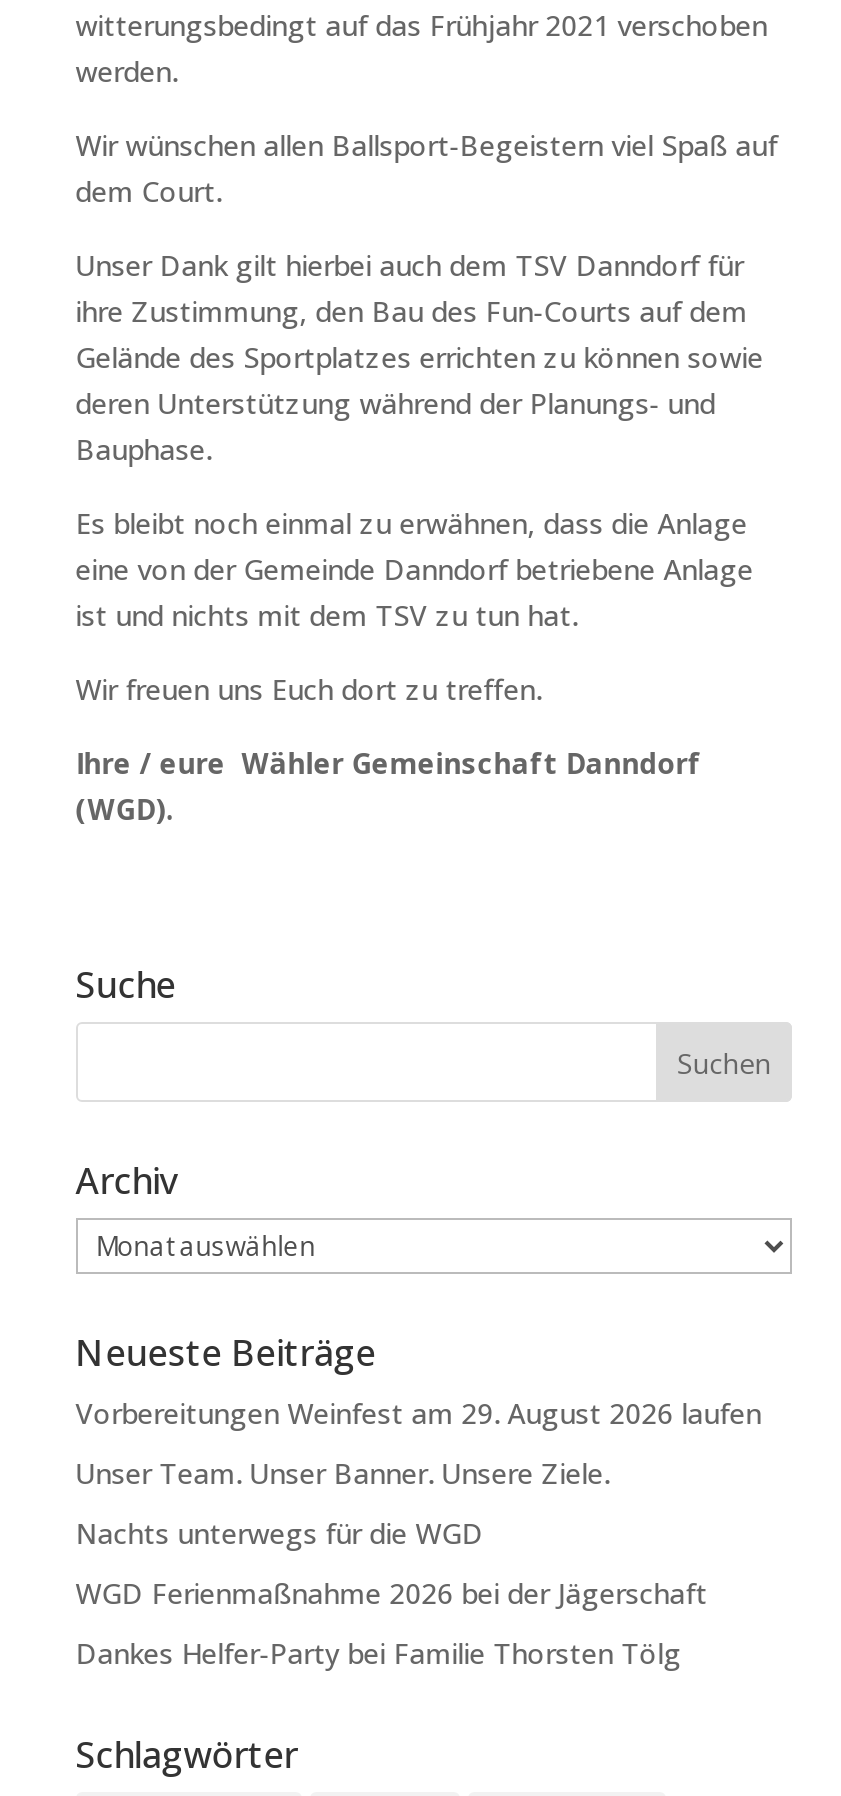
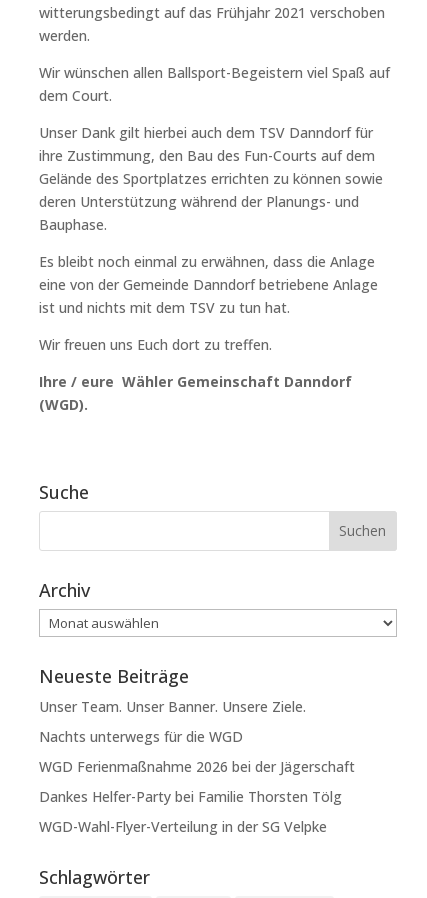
- Vorbereitungen Weinfest am 29. August 2026 laufen

moved up: Unser Team. Unser Banner. Unsere Ziele. | Nachts unterwegs für die WGD | WGD Ferienmaßnahme 2026 bei der Jägerschaft | Dankes Helfer-Party bei Familie Thorsten Tölg

+ WGD-Wahl-Flyer-Verteilung in der SG Velpke
